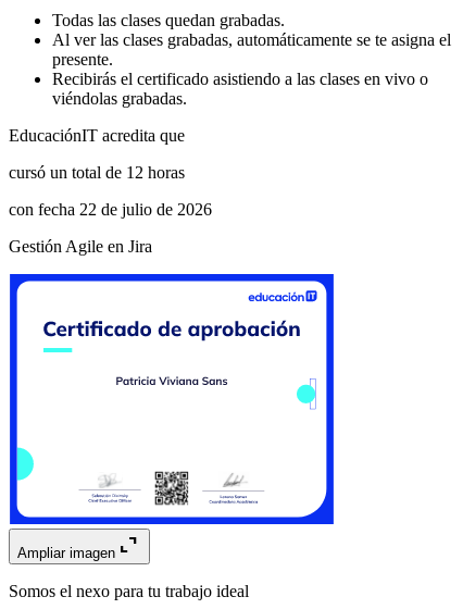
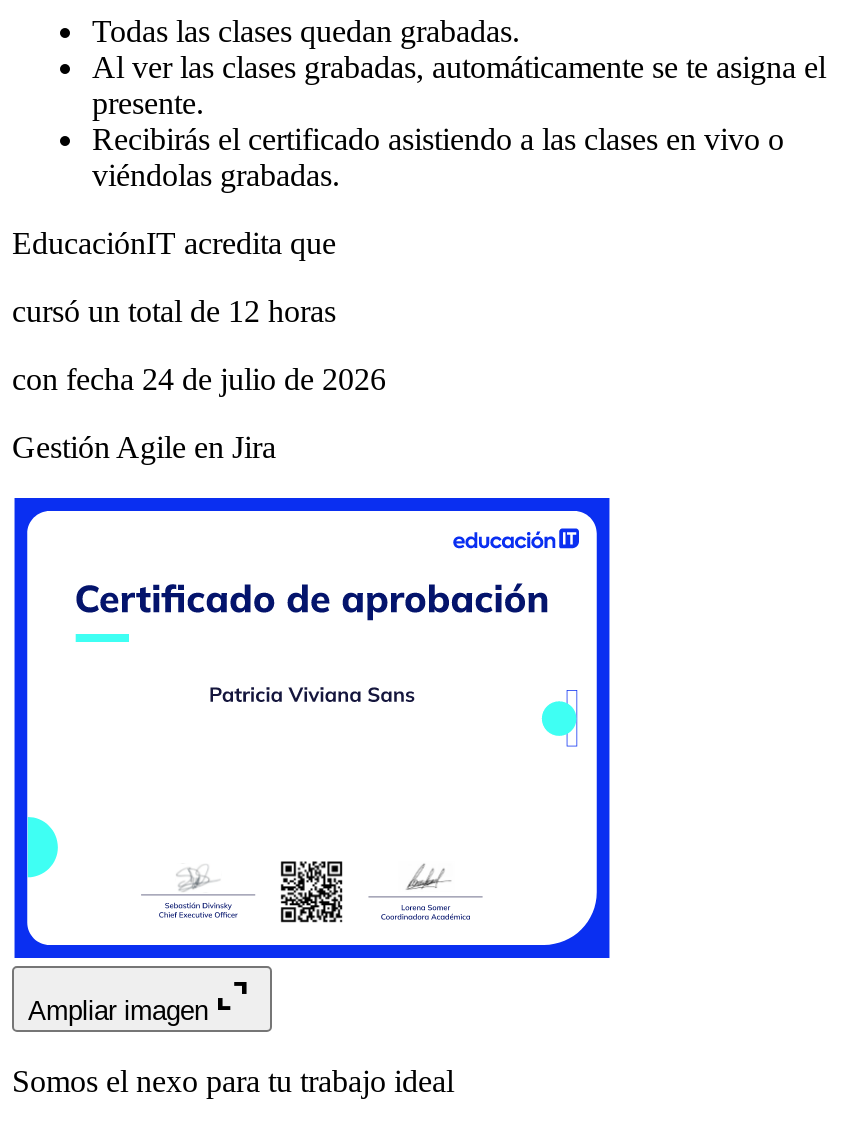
- con fecha 22 de julio de 2026
+ con fecha 24 de julio de 2026
